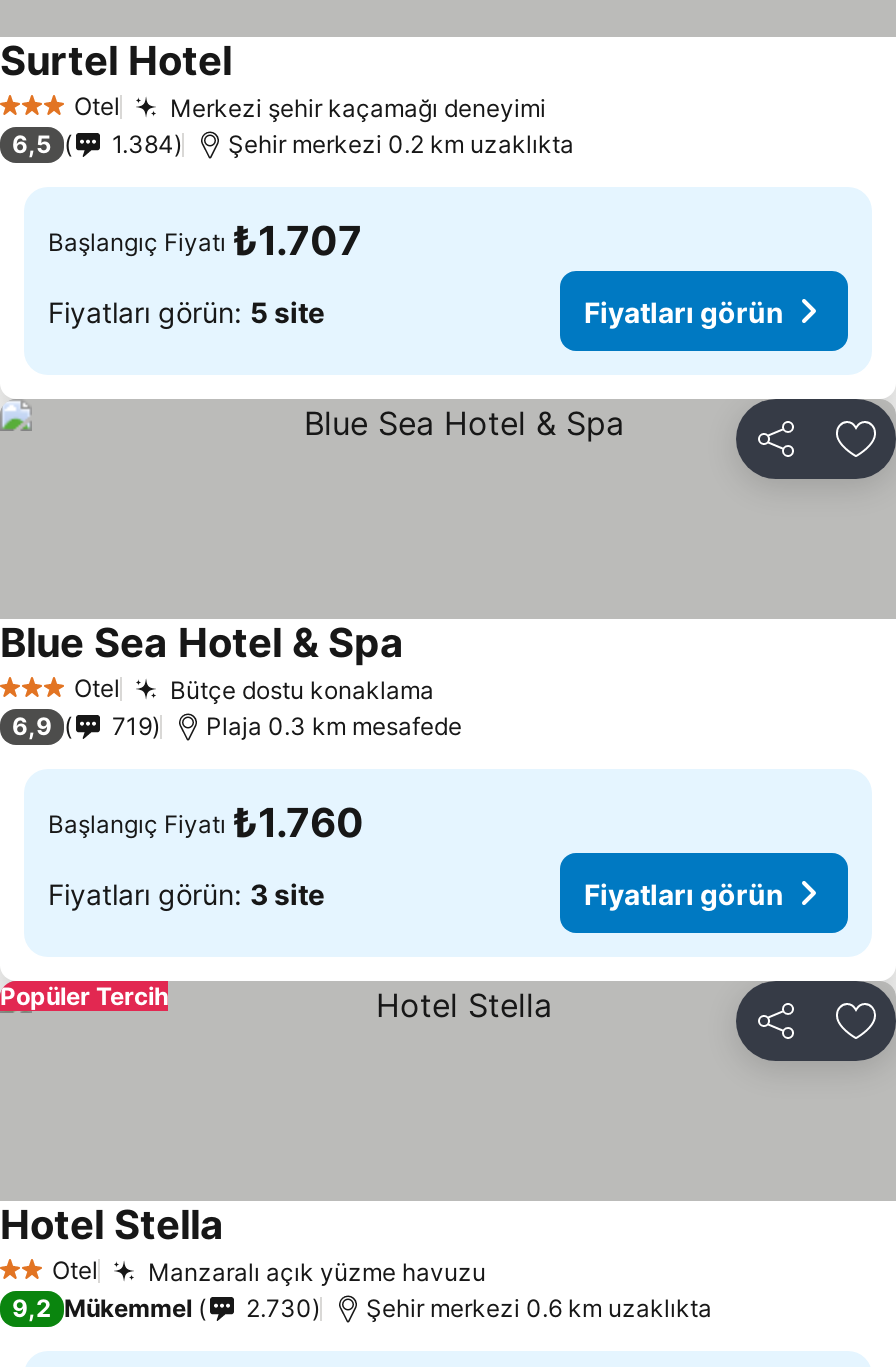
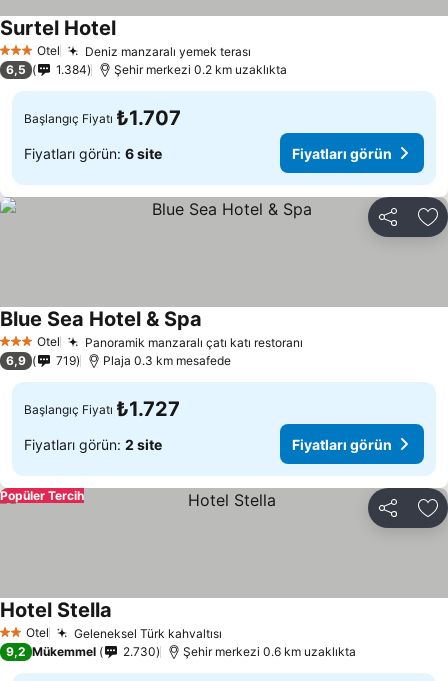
- Merkezi şehir kaçamağı deneyimi
+ Deniz manzaralı yemek terası

- Fiyatları görün: 5 site
+ Fiyatları görün: 6 site

- Bütçe dostu konaklama
+ Panoramik manzaralı çatı katı restoranı

- Başlangıç Fiyatı ₺1.760
+ Başlangıç Fiyatı ₺1.727

- Fiyatları görün: 3 site
+ Fiyatları görün: 2 site

- Manzaralı açık yüzme havuzu
+ Geleneksel Türk kahvaltısı
